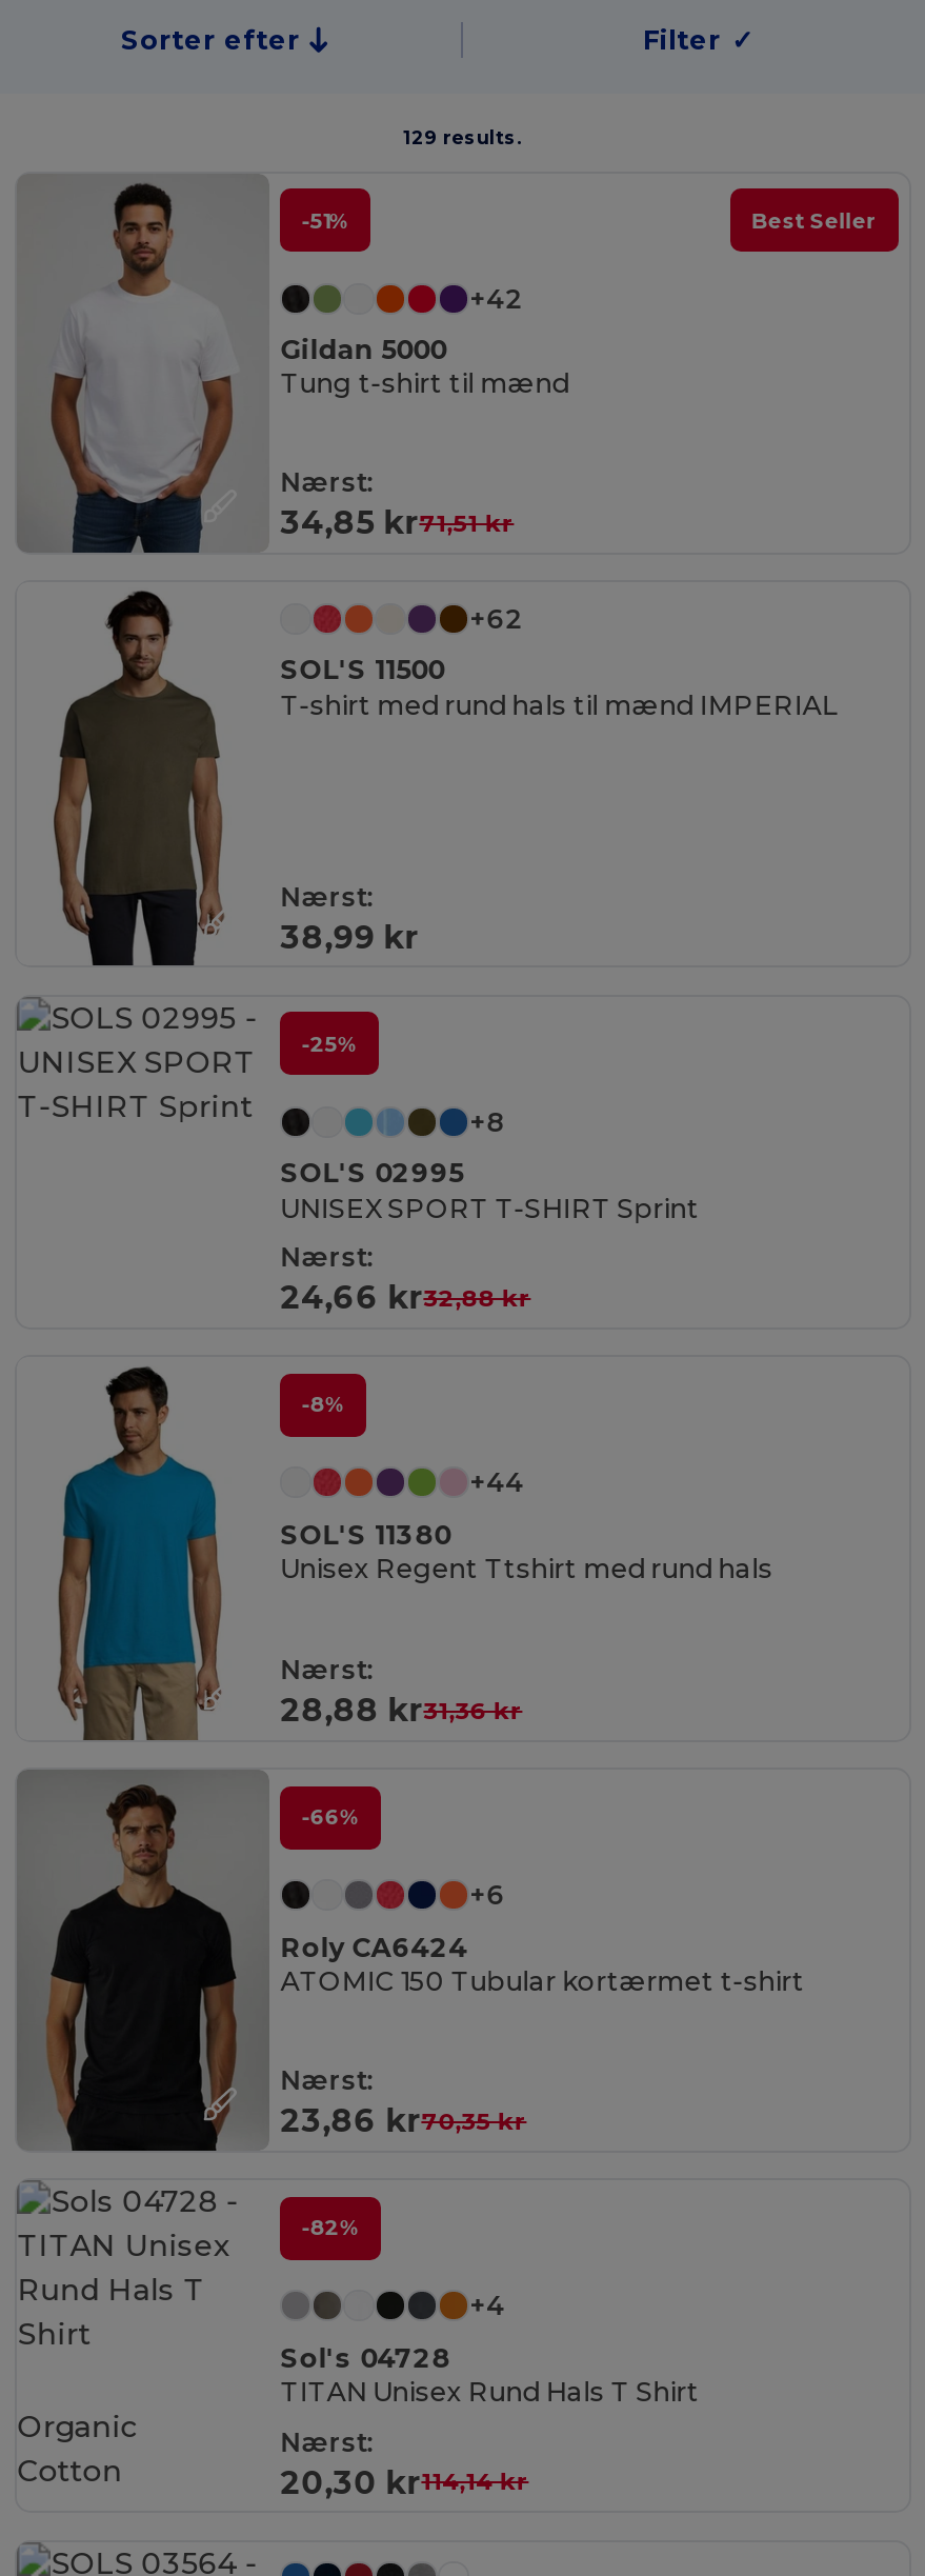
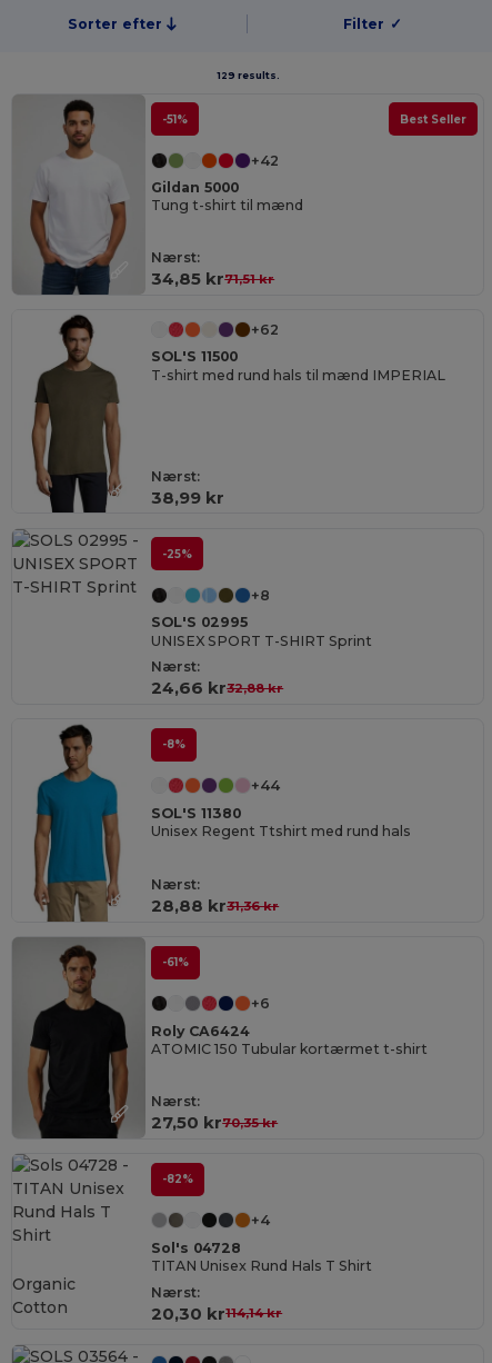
- -66%
+ -61%

- 23,86 kr70,35 kr
+ 27,50 kr70,35 kr
